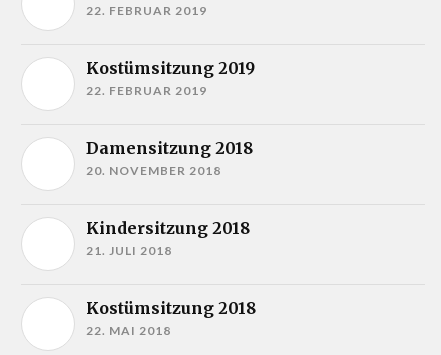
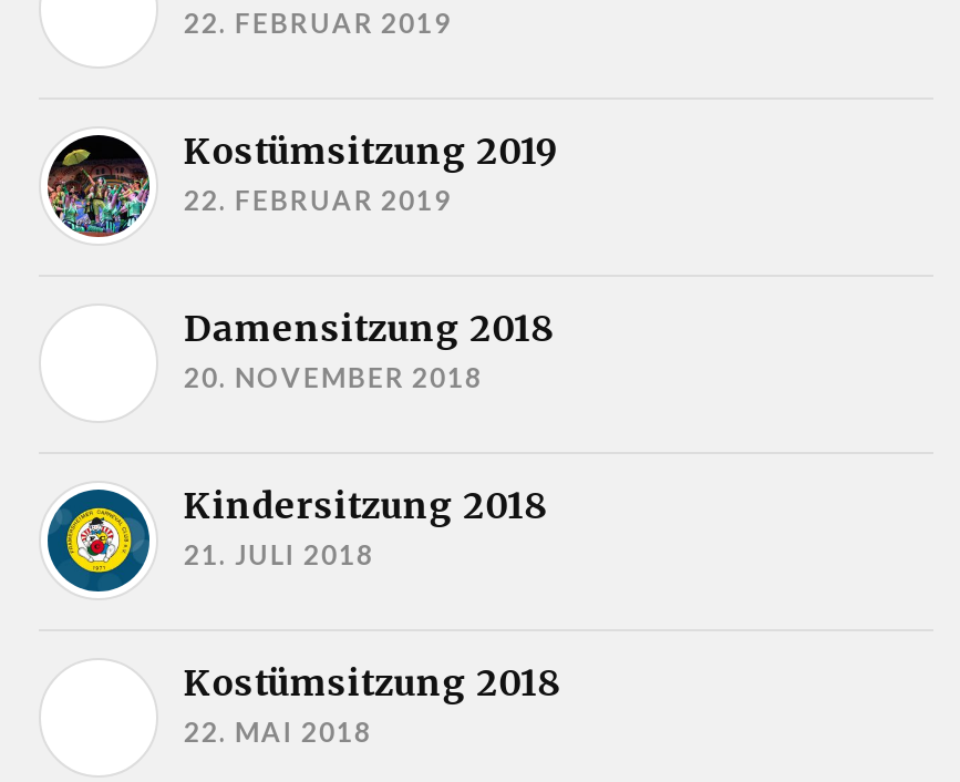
+ [image]

+ [image]
